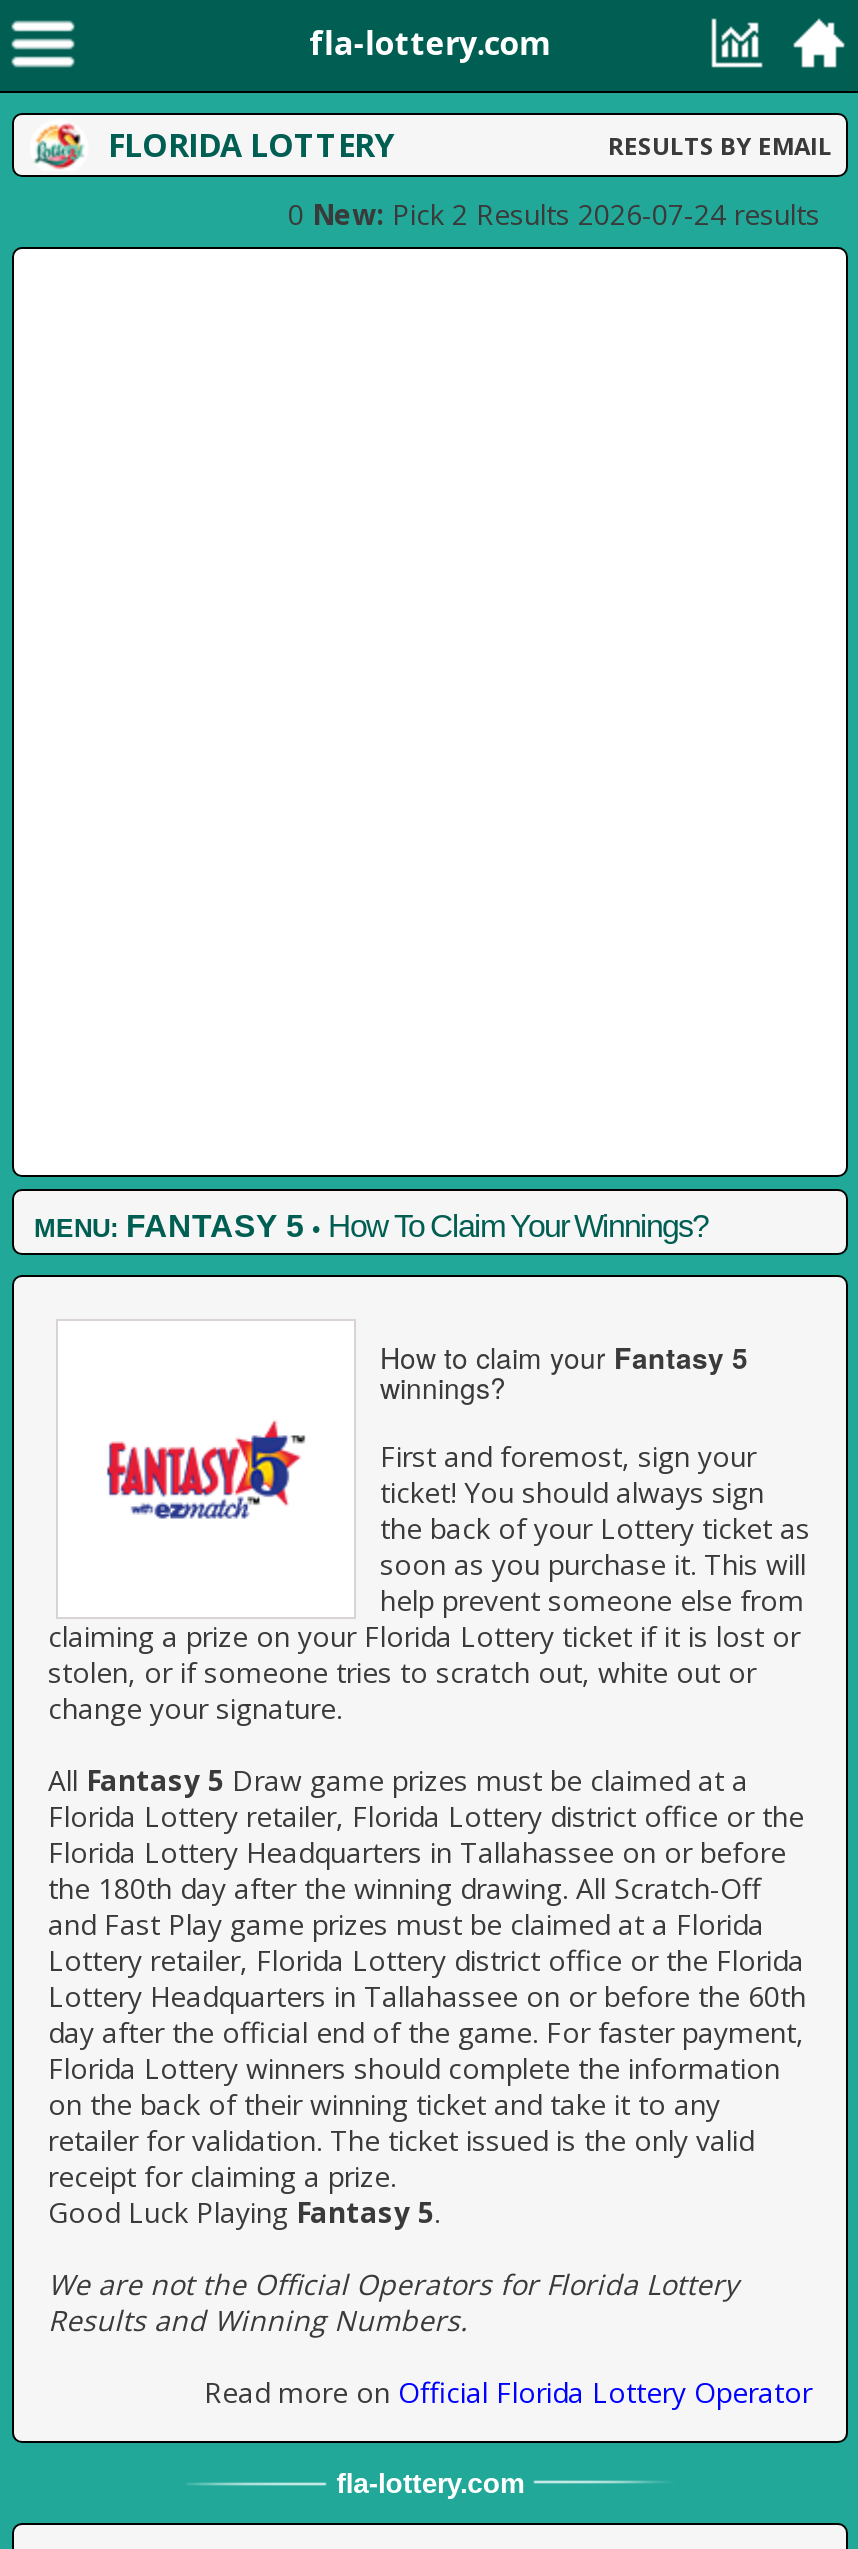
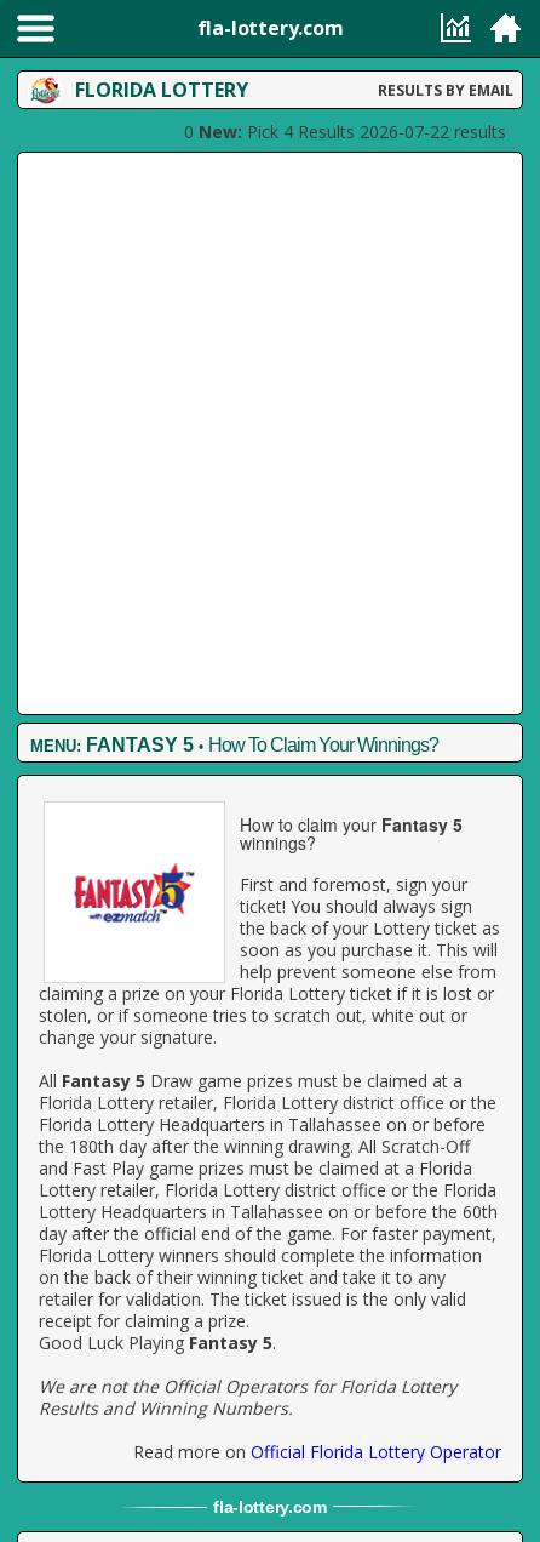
- 0 New: Pick 2 Results 2026-07-24 results
+ 0 New: Pick 4 Results 2026-07-22 results
